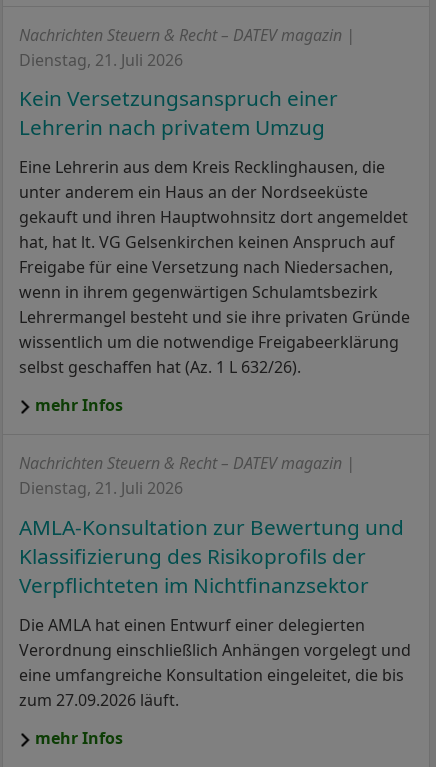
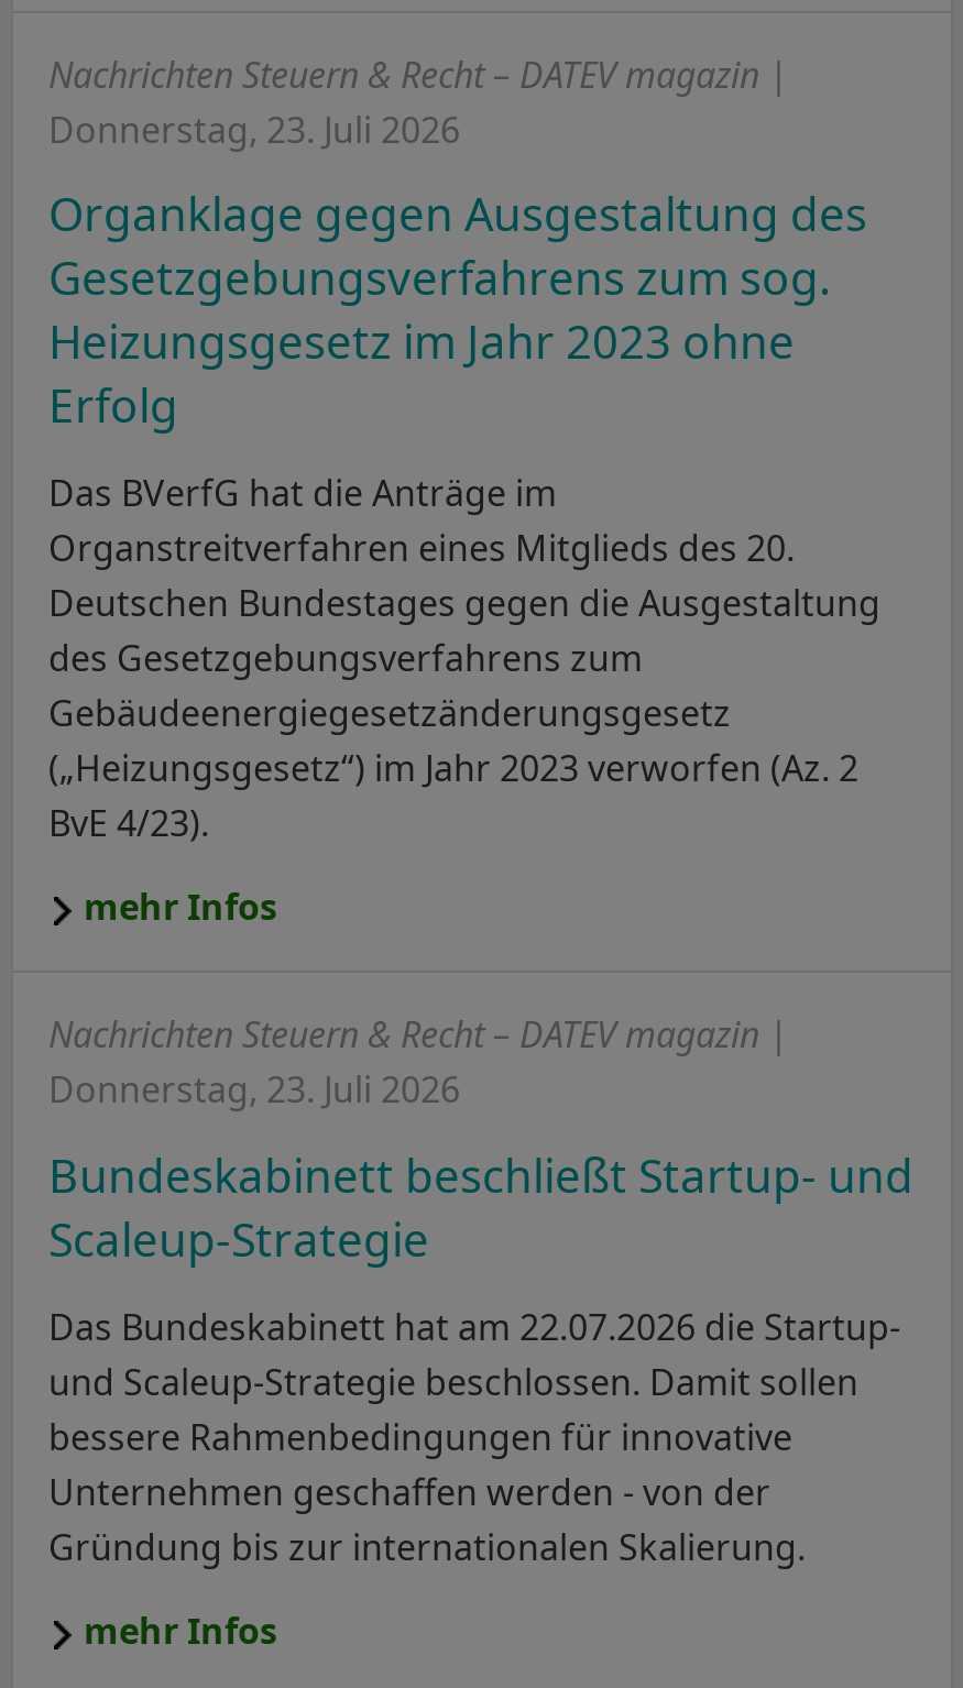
- Dienstag, 21. Juli 2026
+ Donnerstag, 23. Juli 2026

- Kein Versetzungsanspruch einer
- Lehrerin nach privatem Umzug
+ Organklage gegen Ausgestaltung des
+ Gesetzgebungsverfahrens zum sog.
+ Heizungsgesetz im Jahr 2023 ohne
+ Erfolg

- Eine Lehrerin aus dem Kreis Recklinghausen, die
- unter anderem ein Haus an der Nordseeküste
- gekauft und ihren Hauptwohnsitz dort angemeldet
- hat, hat lt. VG Gelsenkirchen keinen Anspruch auf
- Freigabe für eine Versetzung nach Niedersachen,
- wenn in ihrem gegenwärtigen Schulamtsbezirk
- Lehrermangel besteht und sie ihre privaten Gründe
- wissentlich um die notwendige Freigabeerklärung
- selbst geschaffen hat (Az. 1 L 632/26).
+ Das BVerfG hat die Anträge im
+ Organstreitverfahren eines Mitglieds des 20.
+ Deutschen Bundestages gegen die Ausgestaltung
+ des Gesetzgebungsverfahrens zum
+ Gebäudeenergiegesetzänderungsgesetz
+ („Heizungsgesetz“) im Jahr 2023 verworfen (Az. 2
+ BvE 4/23).

- Dienstag, 21. Juli 2026
+ Donnerstag, 23. Juli 2026

- AMLA-Konsultation zur Bewertung und
- Klassifizierung des Risikoprofils der
- Verpflichteten im Nichtfinanzsektor
+ Bundeskabinett beschließt Startup- und
+ Scaleup-Strategie

- Die AMLA hat einen Entwurf einer delegierten
- Verordnung einschließlich Anhängen vorgelegt und
- eine umfangreiche Konsultation eingeleitet, die bis
- zum 27.09.2026 läuft.
+ Das Bundeskabinett hat am 22.07.2026 die Startup-
+ und Scaleup-Strategie beschlossen. Damit sollen
+ bessere Rahmenbedingungen für innovative
+ Unternehmen geschaffen werden - von der
+ Gründung bis zur internationalen Skalierung.
